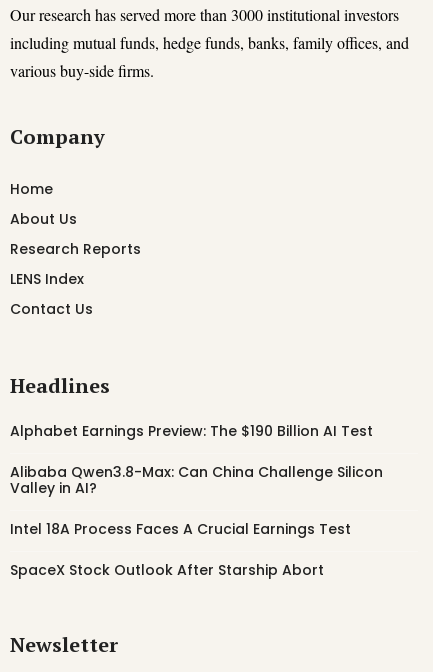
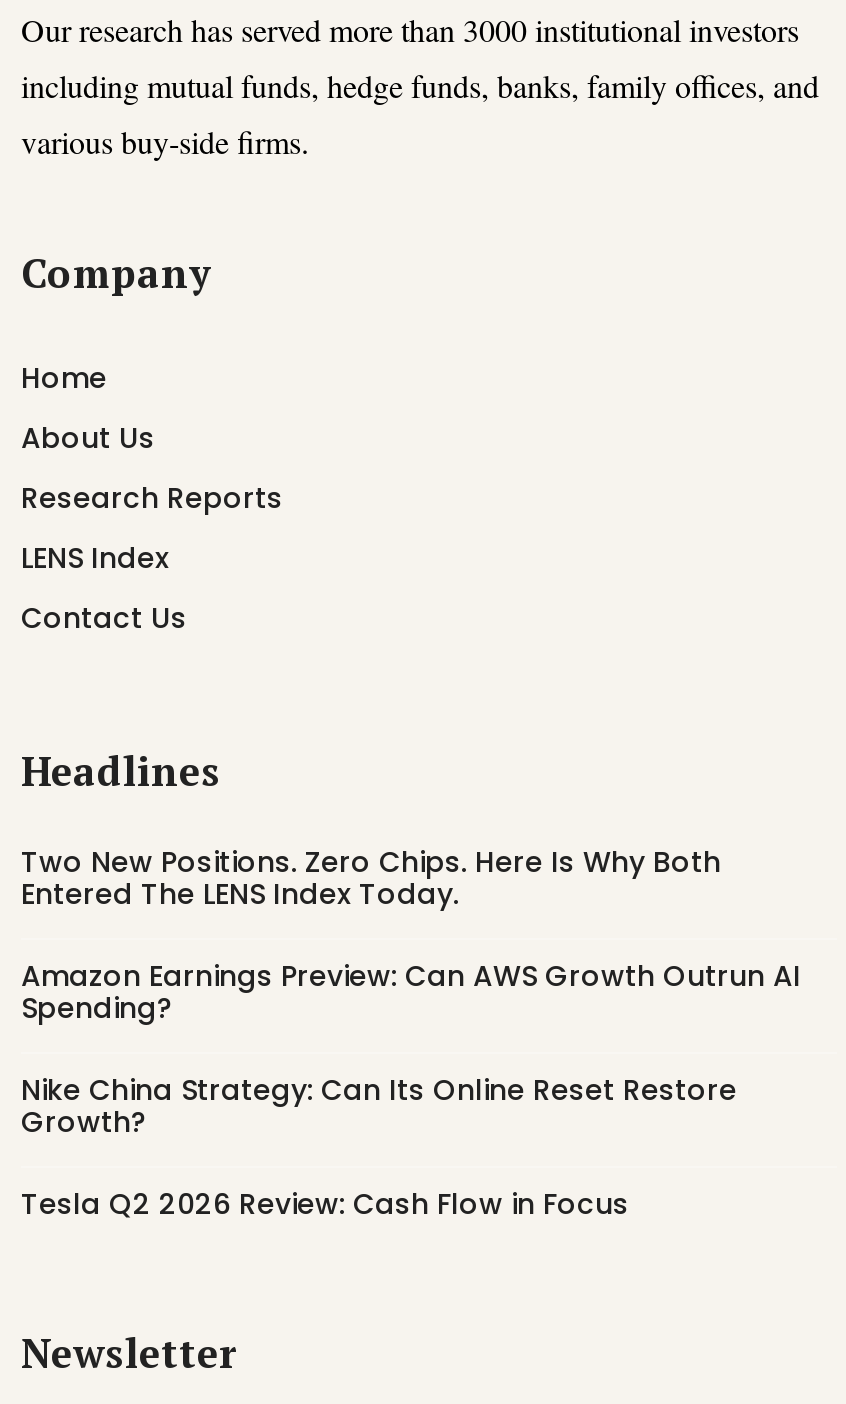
- Alphabet Earnings Preview: The $190 Billion AI Test
+ Two New Positions. Zero Chips. Here Is Why Both
+ Entered The LENS Index Today.

- Alibaba Qwen3.8-Max: Can China Challenge Silicon
- Valley in AI?
+ Amazon Earnings Preview: Can AWS Growth Outrun AI
+ Spending?

- Intel 18A Process Faces A Crucial Earnings Test
+ Nike China Strategy: Can Its Online Reset Restore
+ Growth?

- SpaceX Stock Outlook After Starship Abort
+ Tesla Q2 2026 Review: Cash Flow in Focus
